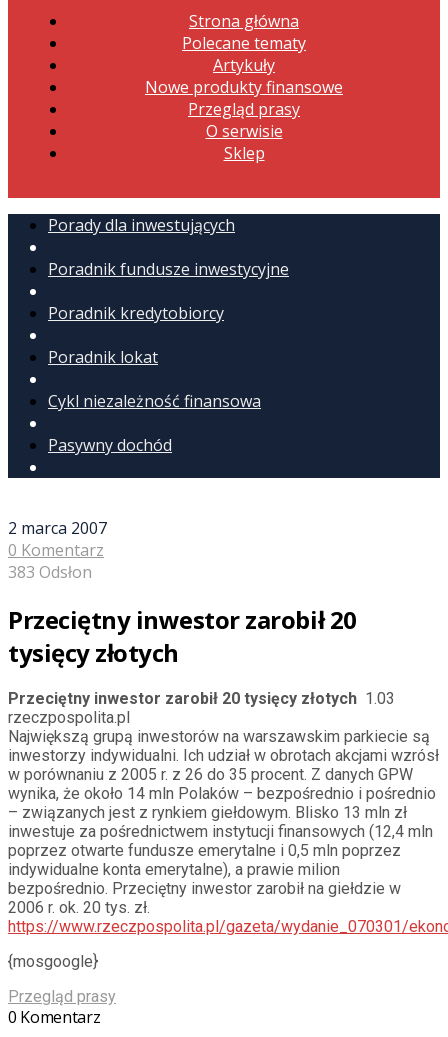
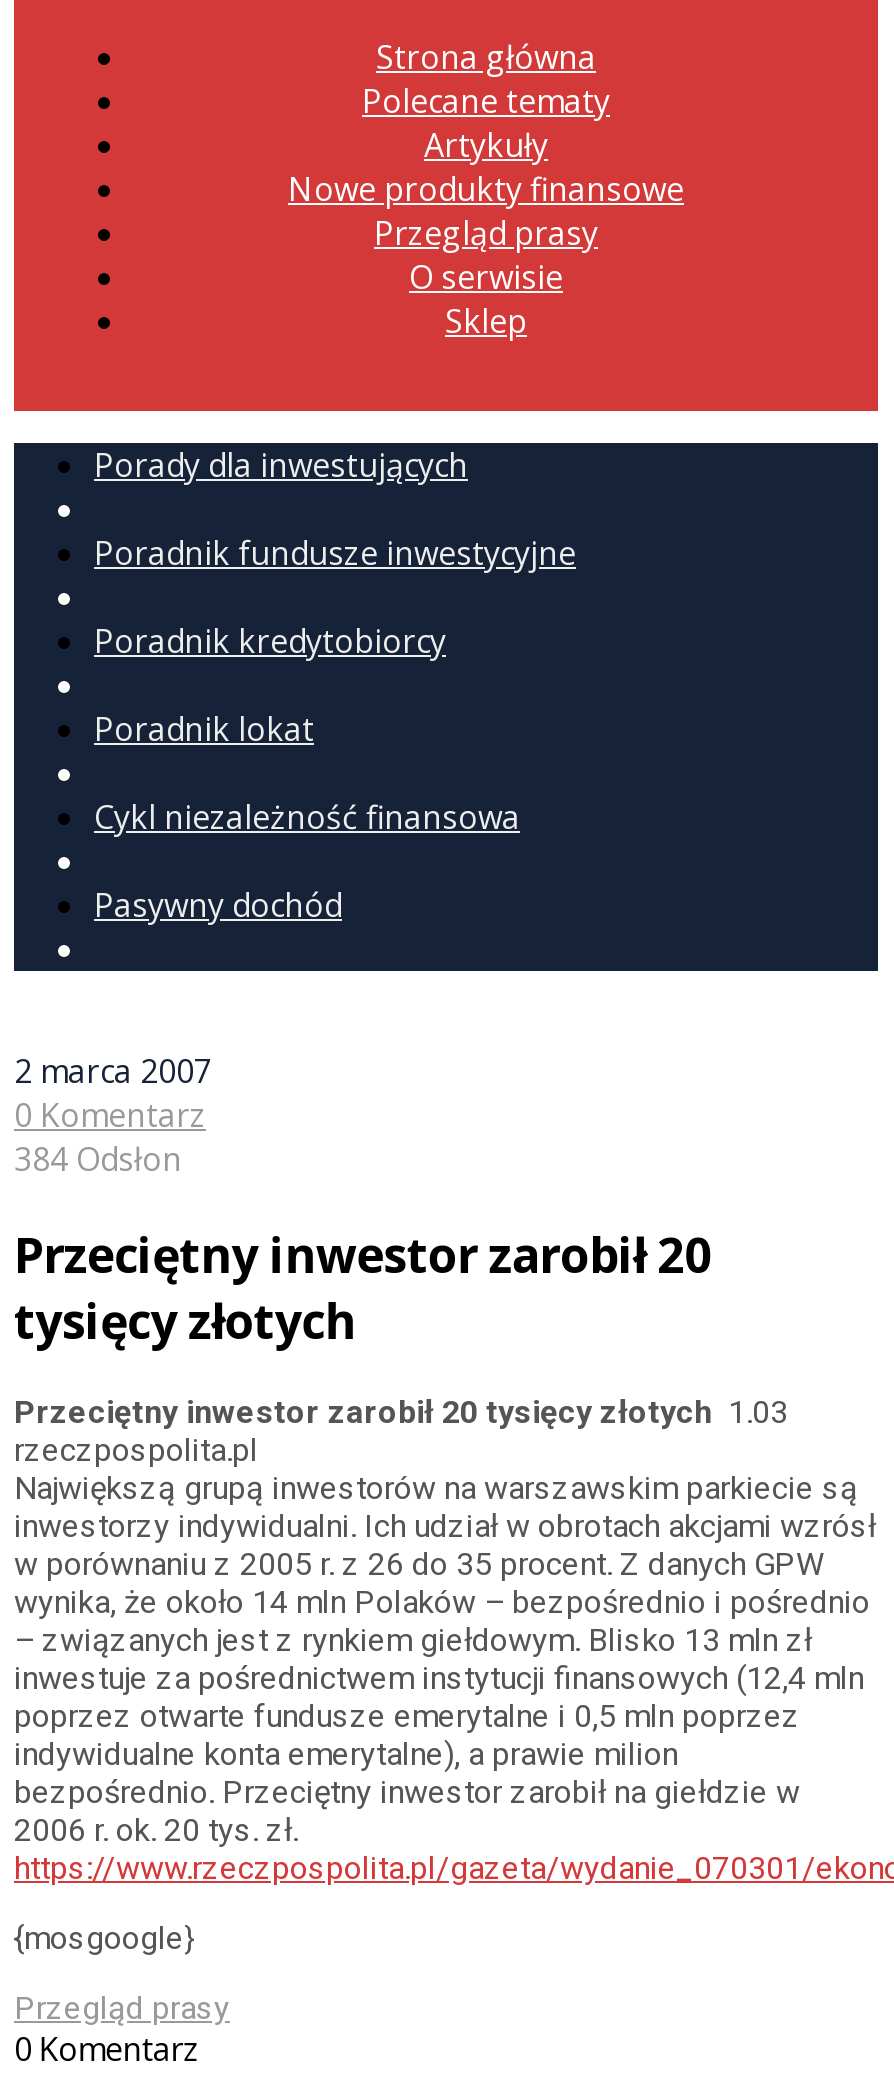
- 383 Odsłon
+ 384 Odsłon
